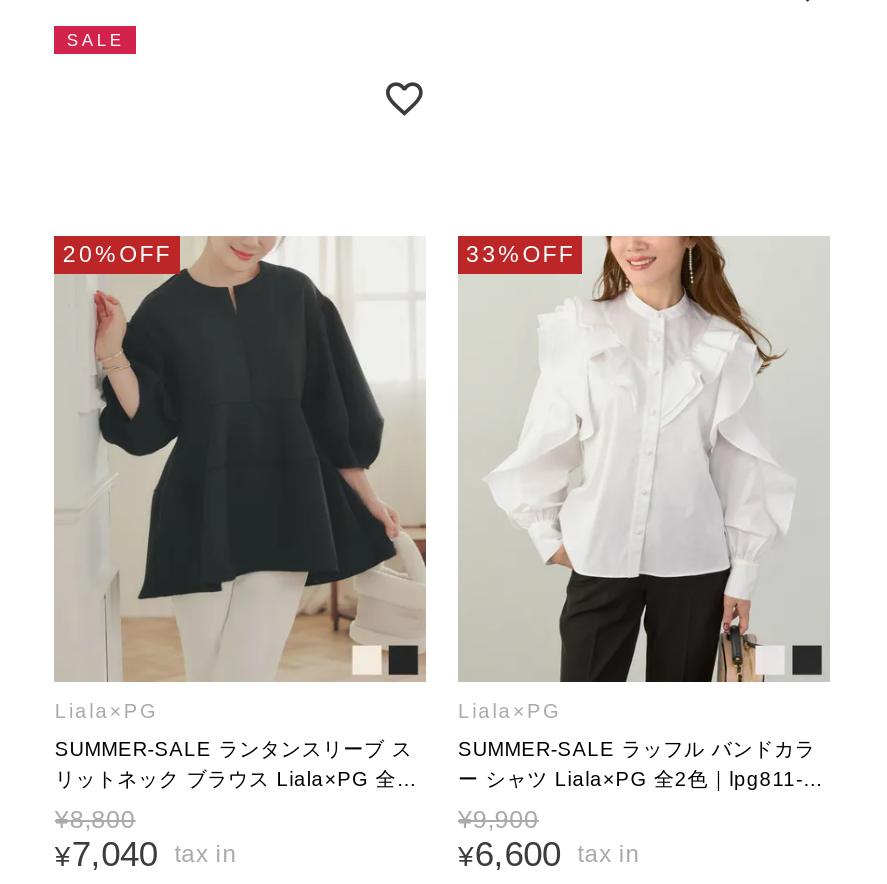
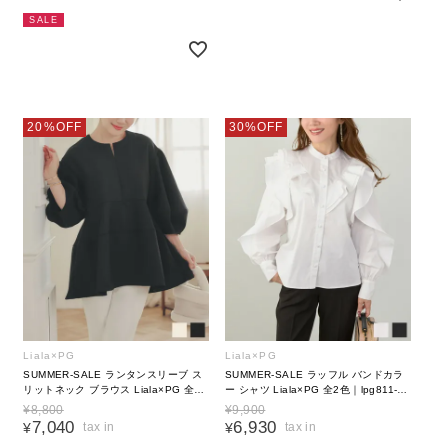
- 33%OFF
+ 30%OFF

- ¥6,600
+ ¥6,930
